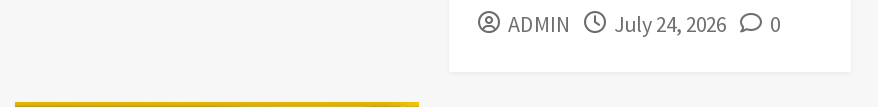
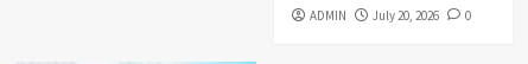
- ADMIN July 24, 2026 0
+ ADMIN July 20, 2026 0
